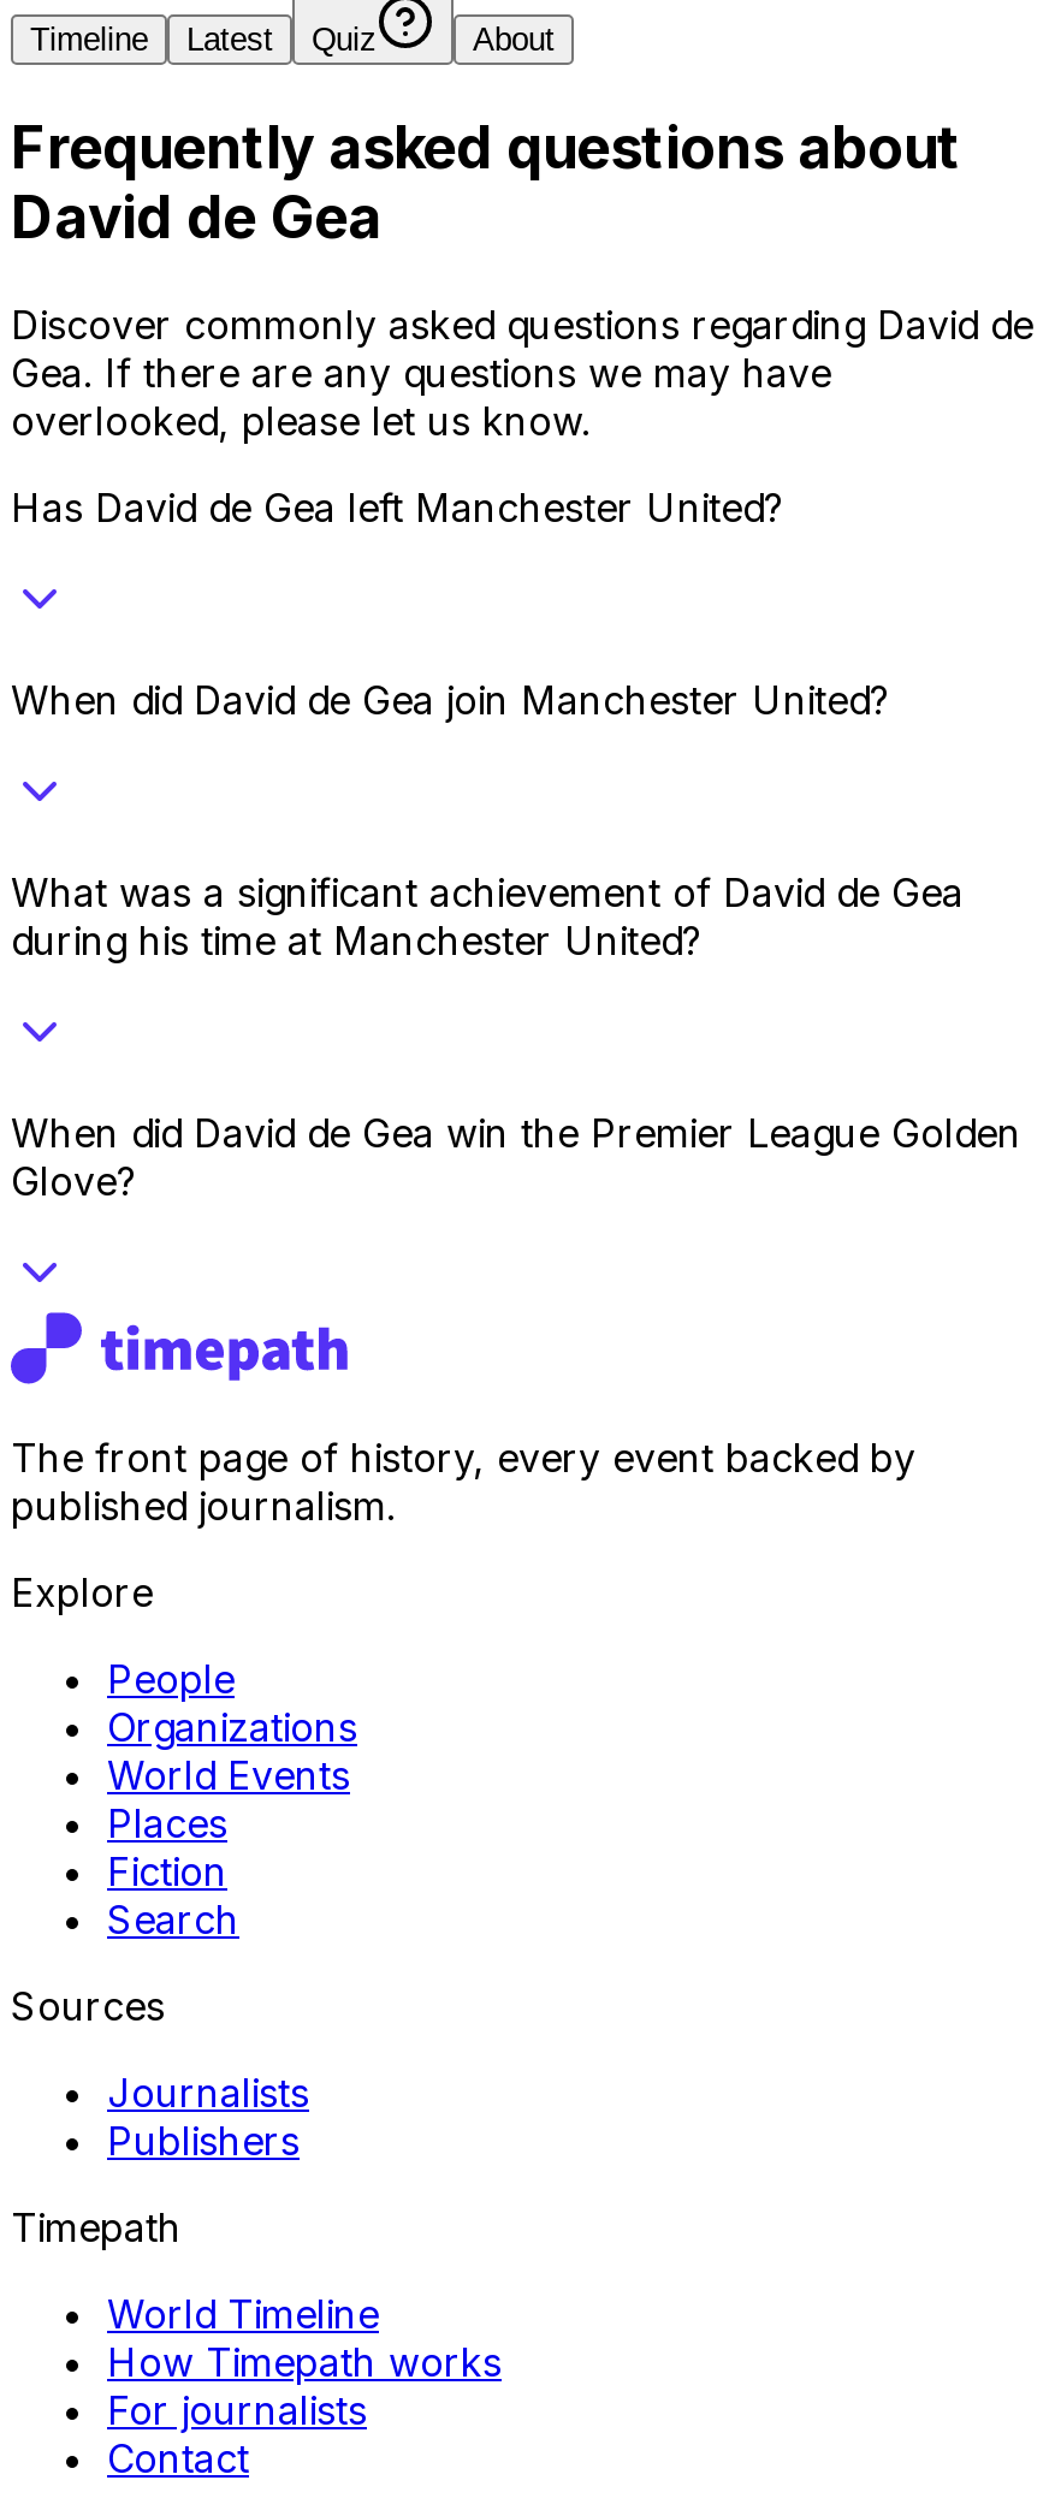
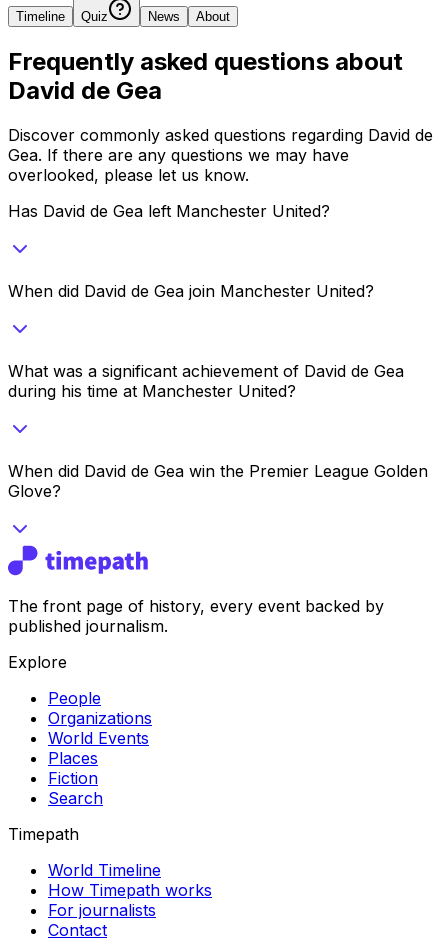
- Latest

+ News

- Sources
- Journalists
- Publishers
